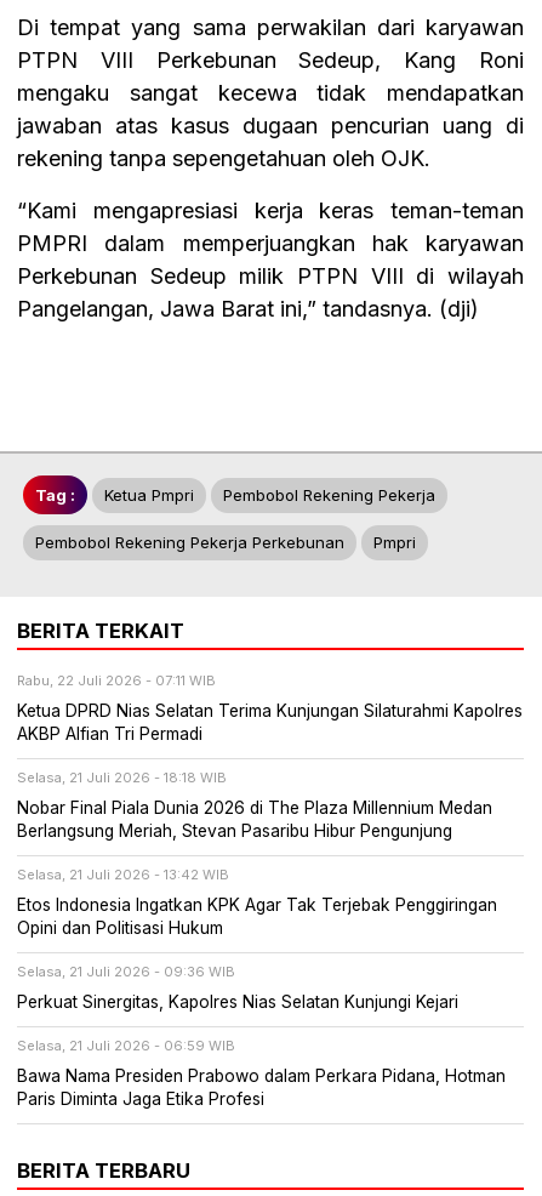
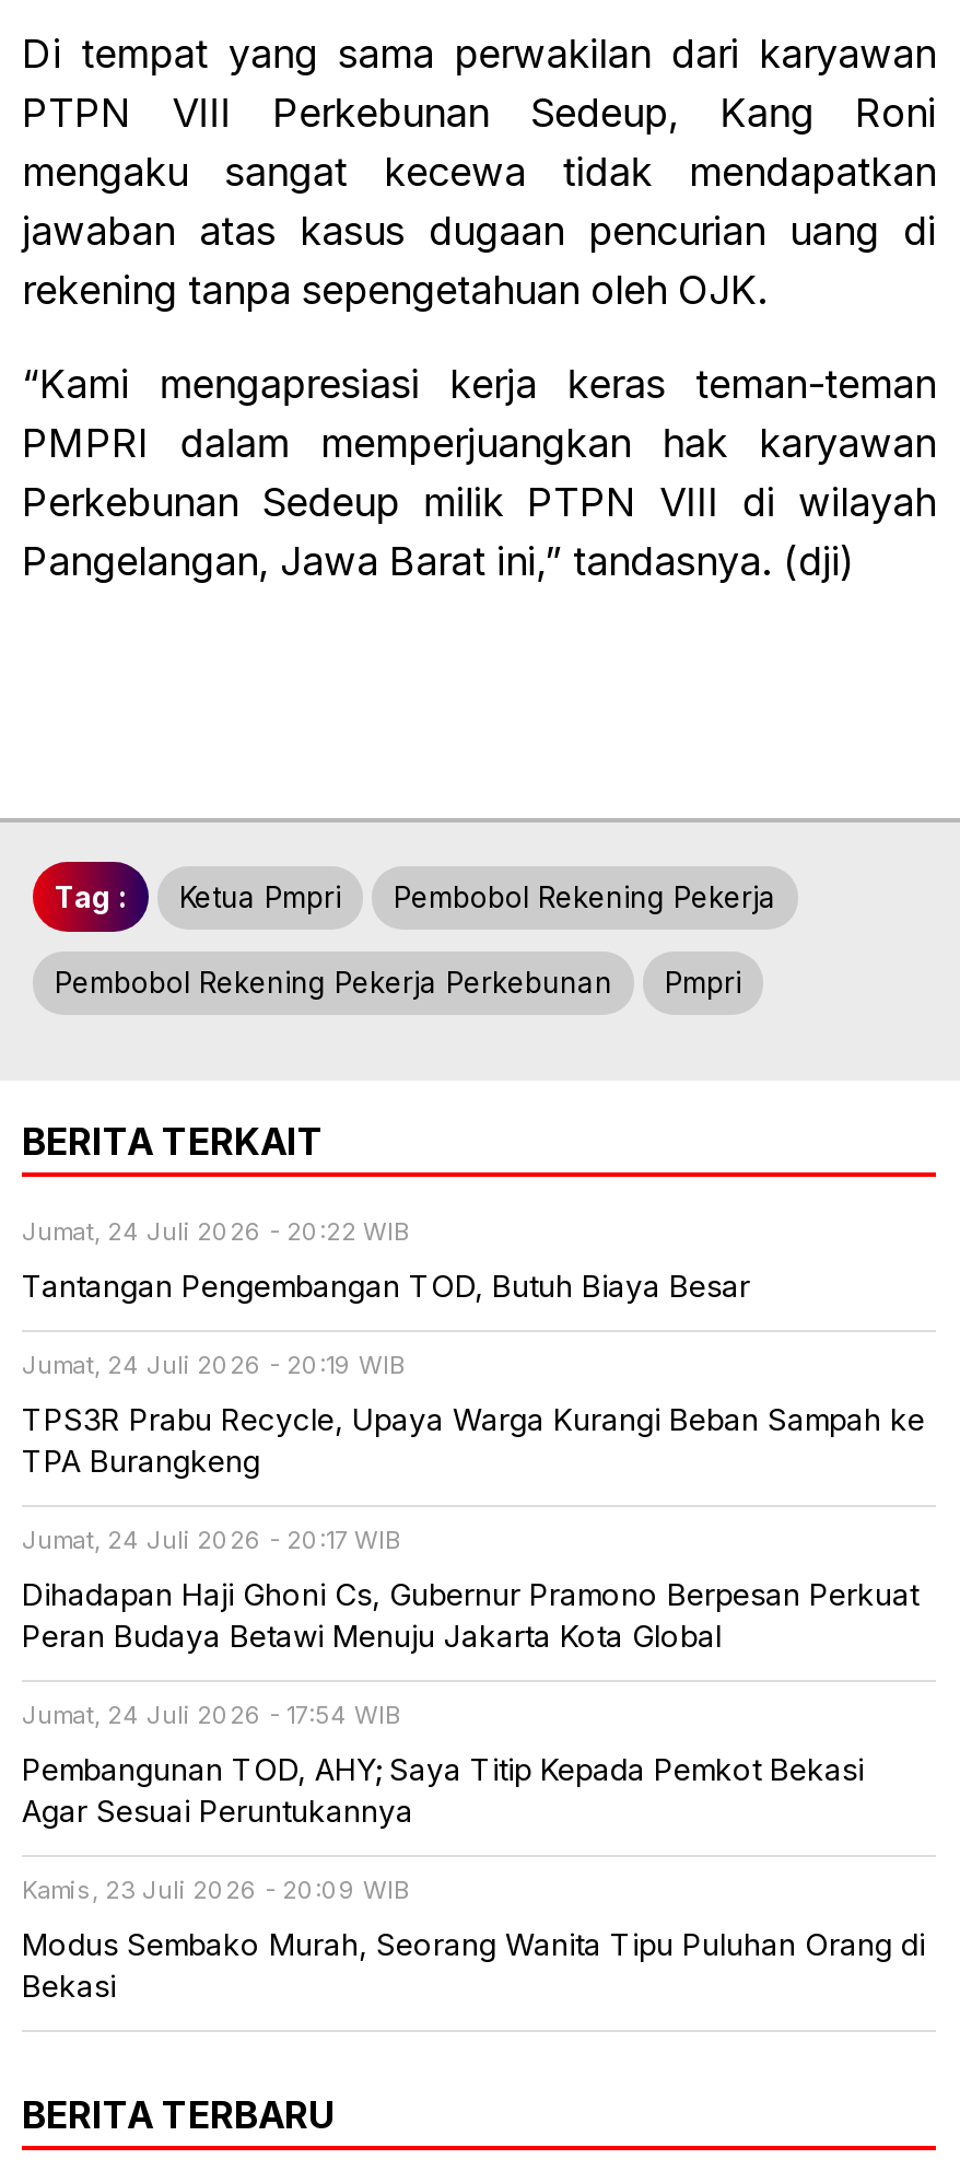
- Rabu, 22 Juli 2026 - 07:11 WIB
+ Jumat, 24 Juli 2026 - 20:22 WIB

- Ketua DPRD Nias Selatan Terima Kunjungan Silaturahmi Kapolres
- AKBP Alfian Tri Permadi
+ Tantangan Pengembangan TOD, Butuh Biaya Besar

- Selasa, 21 Juli 2026 - 18:18 WIB
+ Jumat, 24 Juli 2026 - 20:19 WIB

- Nobar Final Piala Dunia 2026 di The Plaza Millennium Medan
- Berlangsung Meriah, Stevan Pasaribu Hibur Pengunjung
+ TPS3R Prabu Recycle, Upaya Warga Kurangi Beban Sampah ke
+ TPA Burangkeng

- Selasa, 21 Juli 2026 - 13:42 WIB
+ Jumat, 24 Juli 2026 - 20:17 WIB

- Etos Indonesia Ingatkan KPK Agar Tak Terjebak Penggiringan
- Opini dan Politisasi Hukum
+ Dihadapan Haji Ghoni Cs, Gubernur Pramono Berpesan Perkuat
+ Peran Budaya Betawi Menuju Jakarta Kota Global

- Selasa, 21 Juli 2026 - 09:36 WIB
+ Jumat, 24 Juli 2026 - 17:54 WIB

- Perkuat Sinergitas, Kapolres Nias Selatan Kunjungi Kejari
+ Pembangunan TOD, AHY; Saya Titip Kepada Pemkot Bekasi
+ Agar Sesuai Peruntukannya

- Selasa, 21 Juli 2026 - 06:59 WIB
+ Kamis, 23 Juli 2026 - 20:09 WIB

- Bawa Nama Presiden Prabowo dalam Perkara Pidana, Hotman
- Paris Diminta Jaga Etika Profesi
+ Modus Sembako Murah, Seorang Wanita Tipu Puluhan Orang di
+ Bekasi
